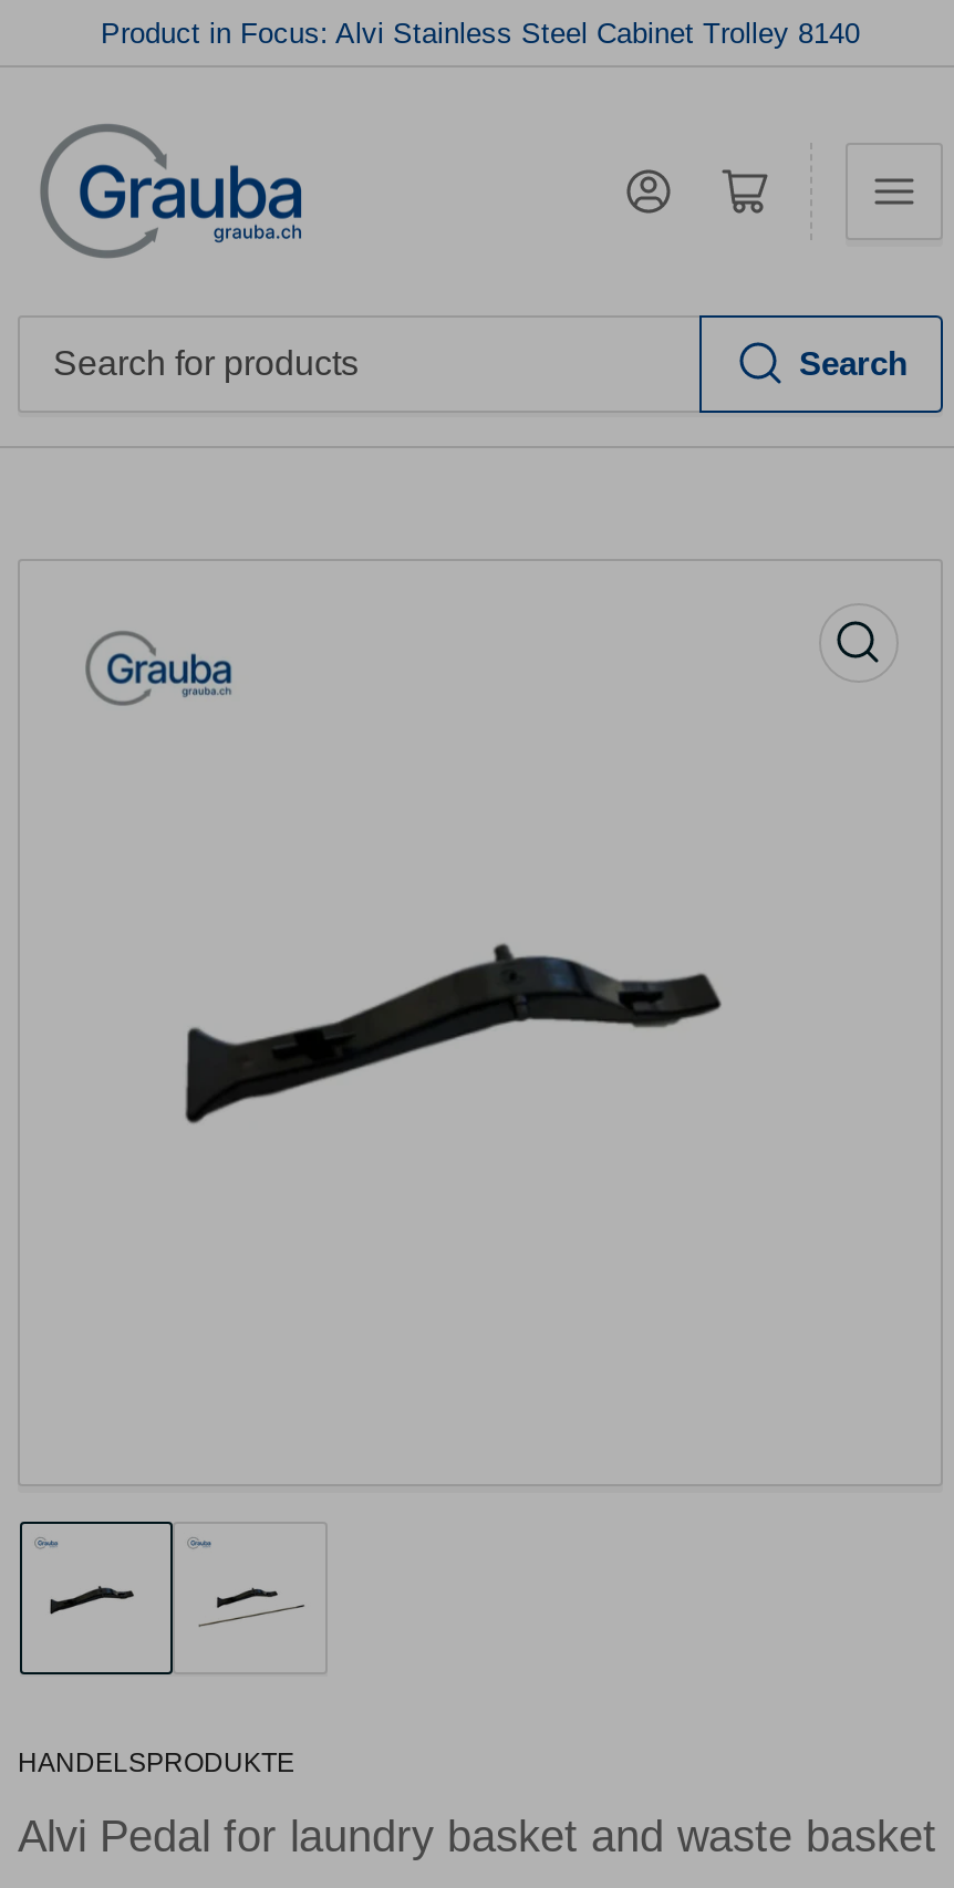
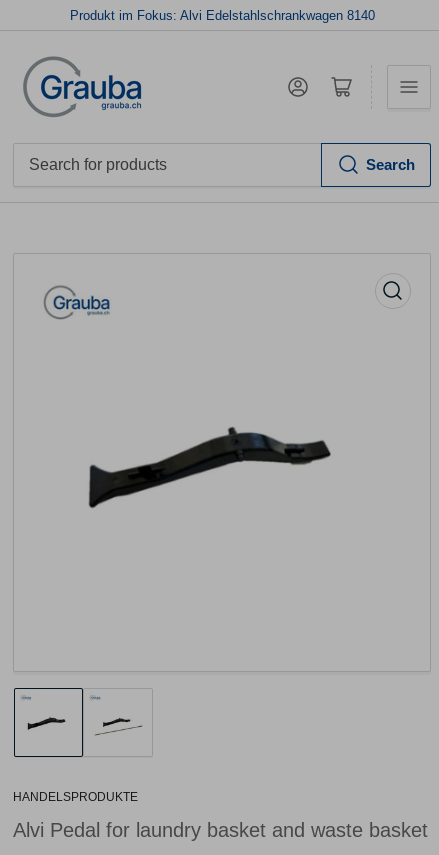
- Product in Focus: Alvi Stainless Steel Cabinet Trolley 8140
+ Produkt im Fokus: Alvi Edelstahlschrankwagen 8140
